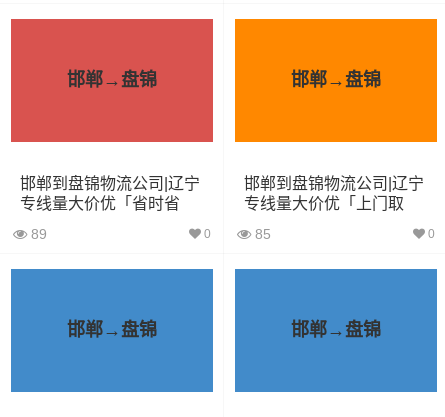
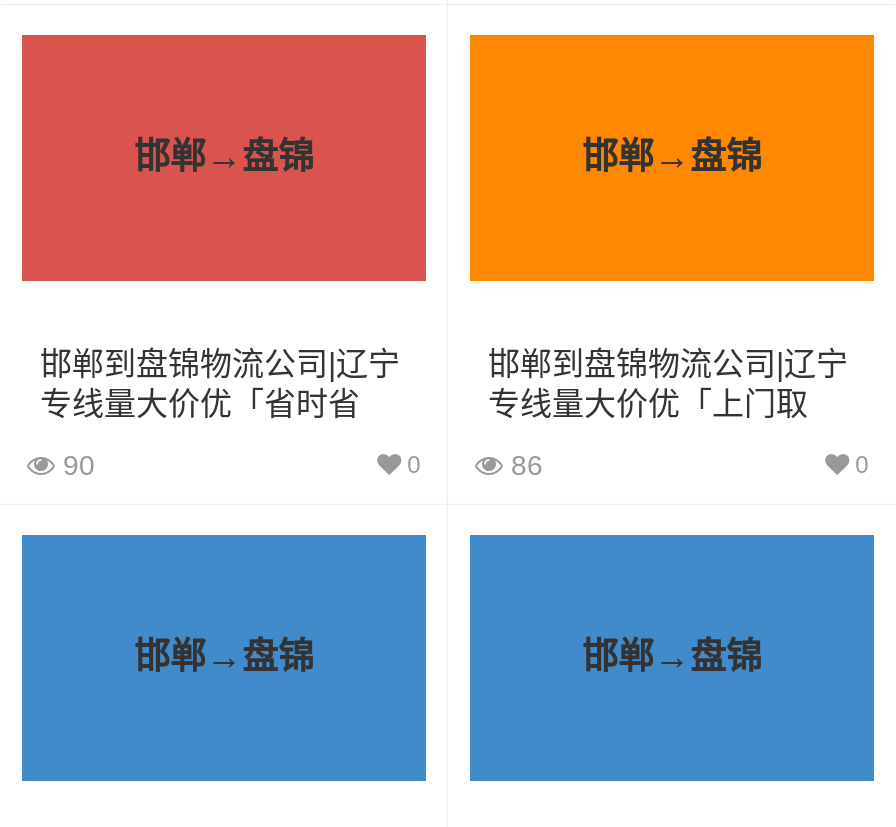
- 89
+ 90

- 85
+ 86
